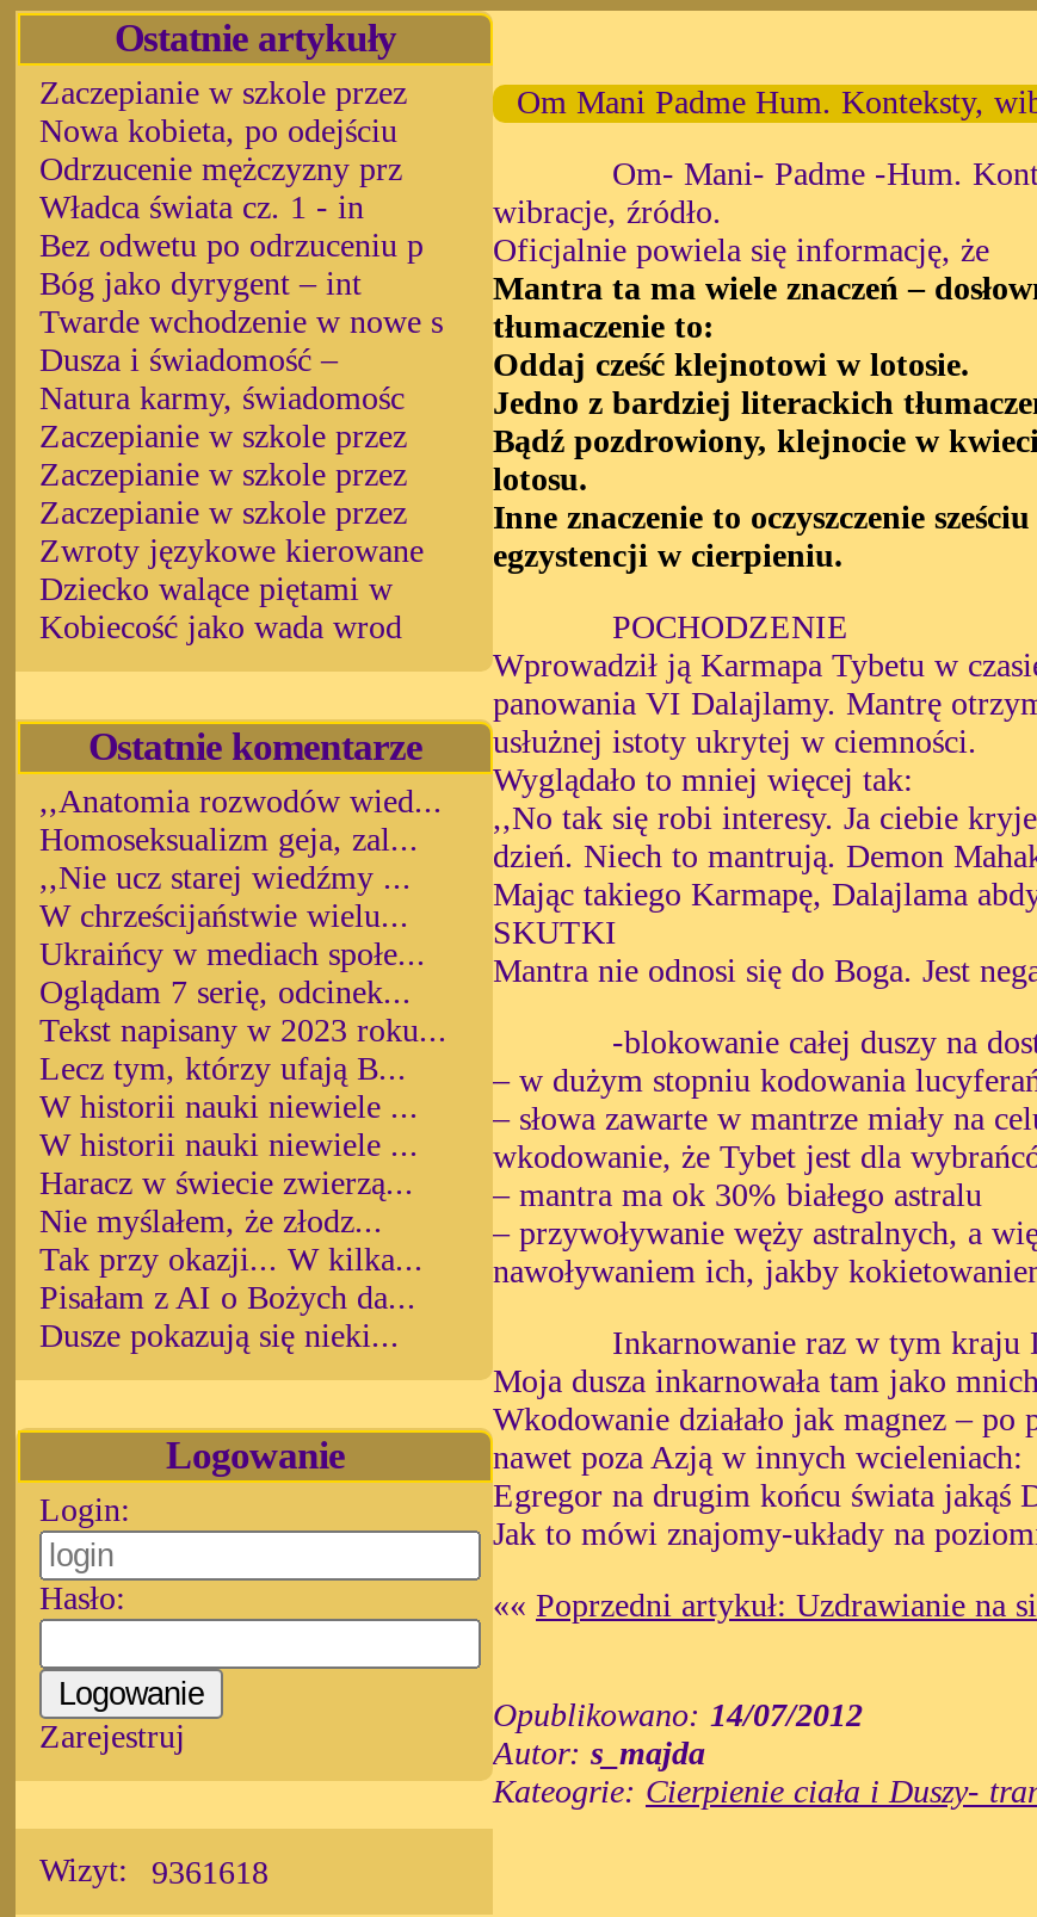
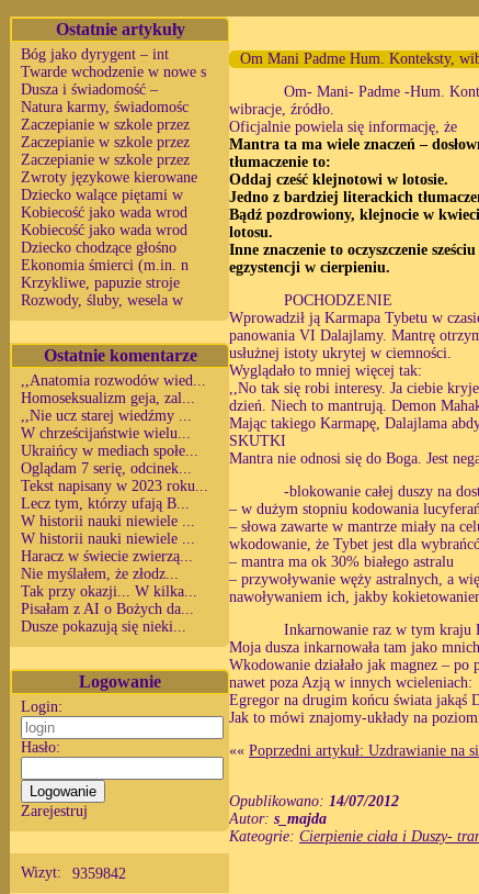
- Zaczepianie w szkole przez
- Nowa kobieta, po odejściu
- Odrzucenie mężczyzny prz
- Władca świata cz. 1 - in
- Bez odwetu po odrzuceniu p

moved up: Bóg jako dyrygent – int | Twarde wchodzenie w nowe s | Dusza i świadomość – | ... | Dziecko walące piętami w | Kobiecość jako wada wrod

+ Kobiecość jako wada wrod
+ Dziecko chodzące głośno
+ Ekonomia śmierci (m.in. n
+ Krzykliwe, papuzie stroje
+ Rozwody, śluby, wesela w

- Wizyt: 9361618
+ Wizyt: 9359842
